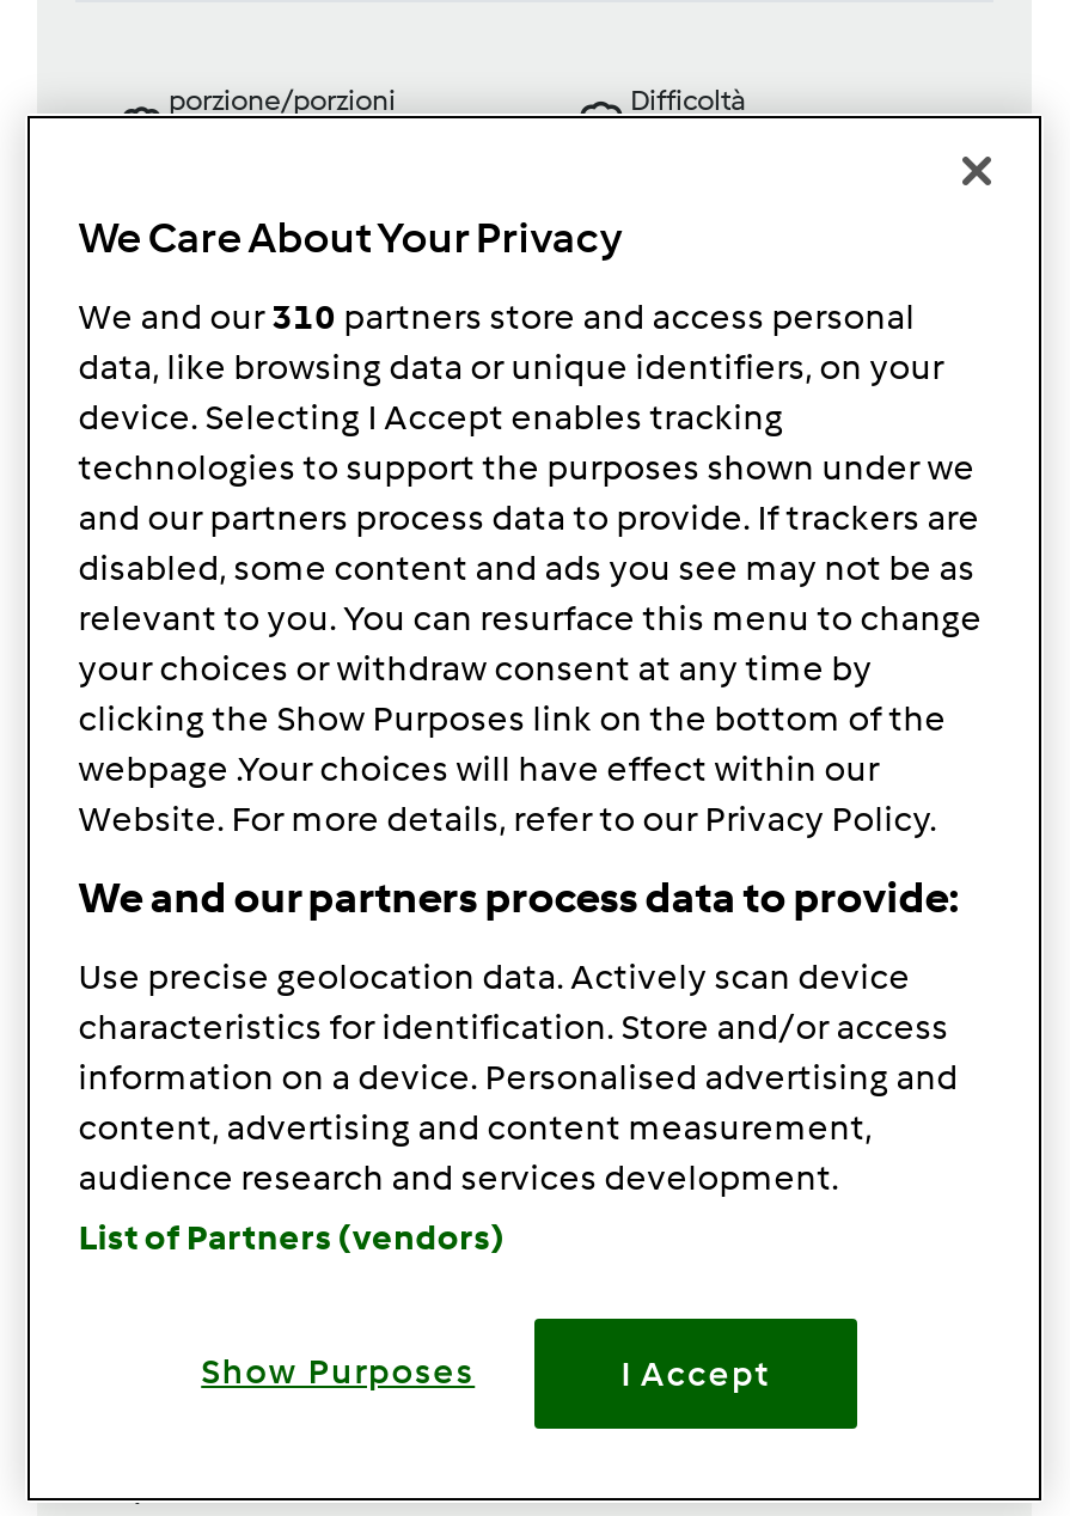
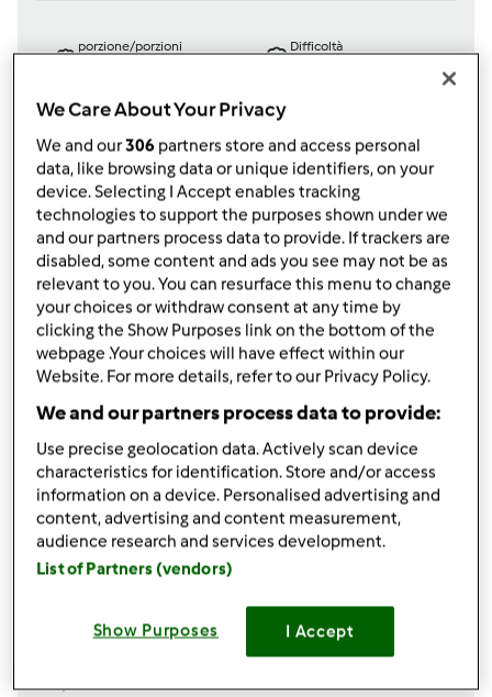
- We and our310 partners store and access personal
+ We and our306 partners store and access personal
